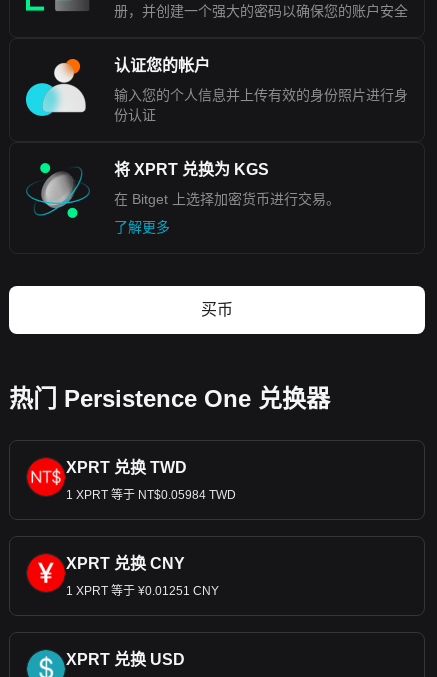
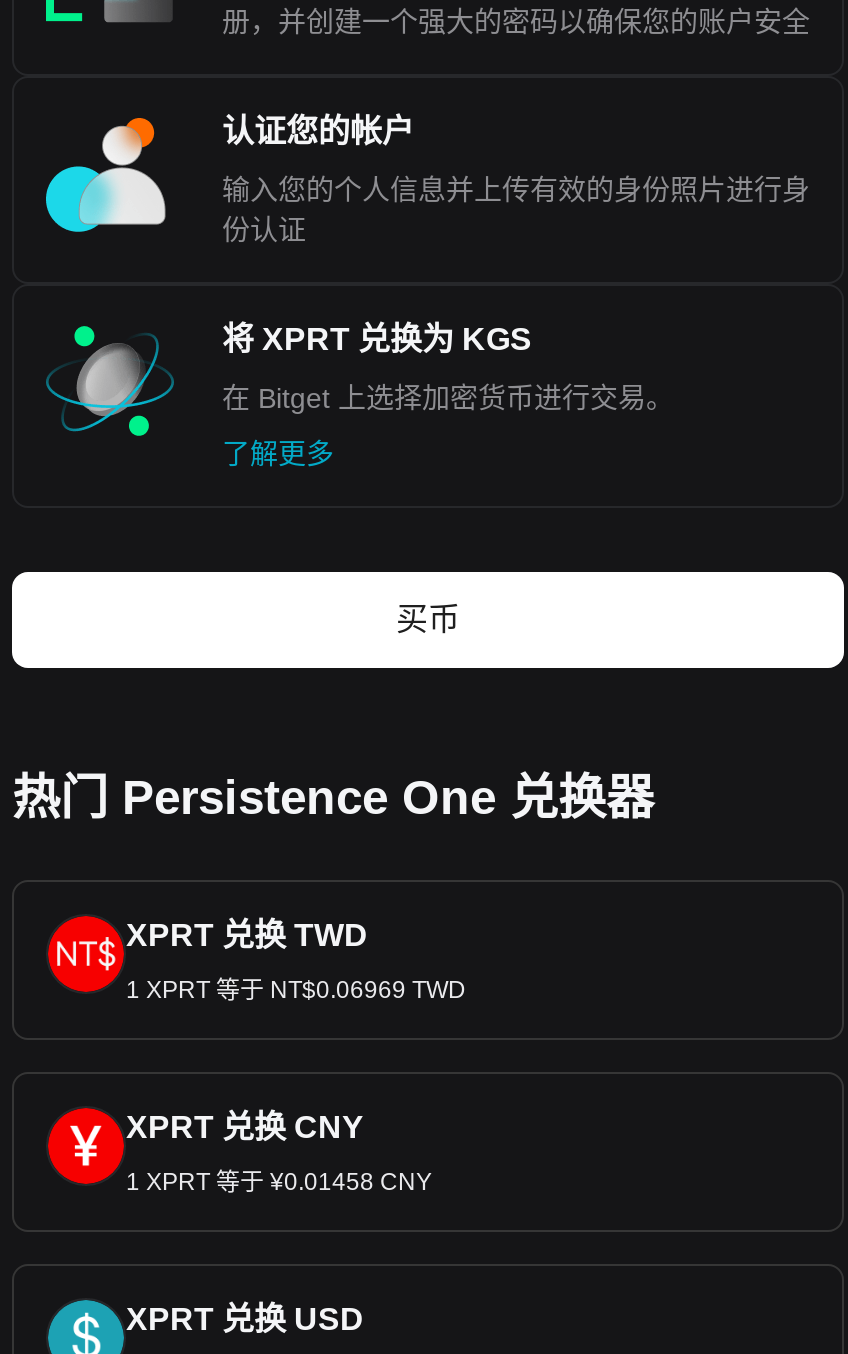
- 1 XPRT 等于 NT$0.05984 TWD
+ 1 XPRT 等于 NT$0.06969 TWD

- 1 XPRT 等于 ¥0.01251 CNY
+ 1 XPRT 等于 ¥0.01458 CNY
